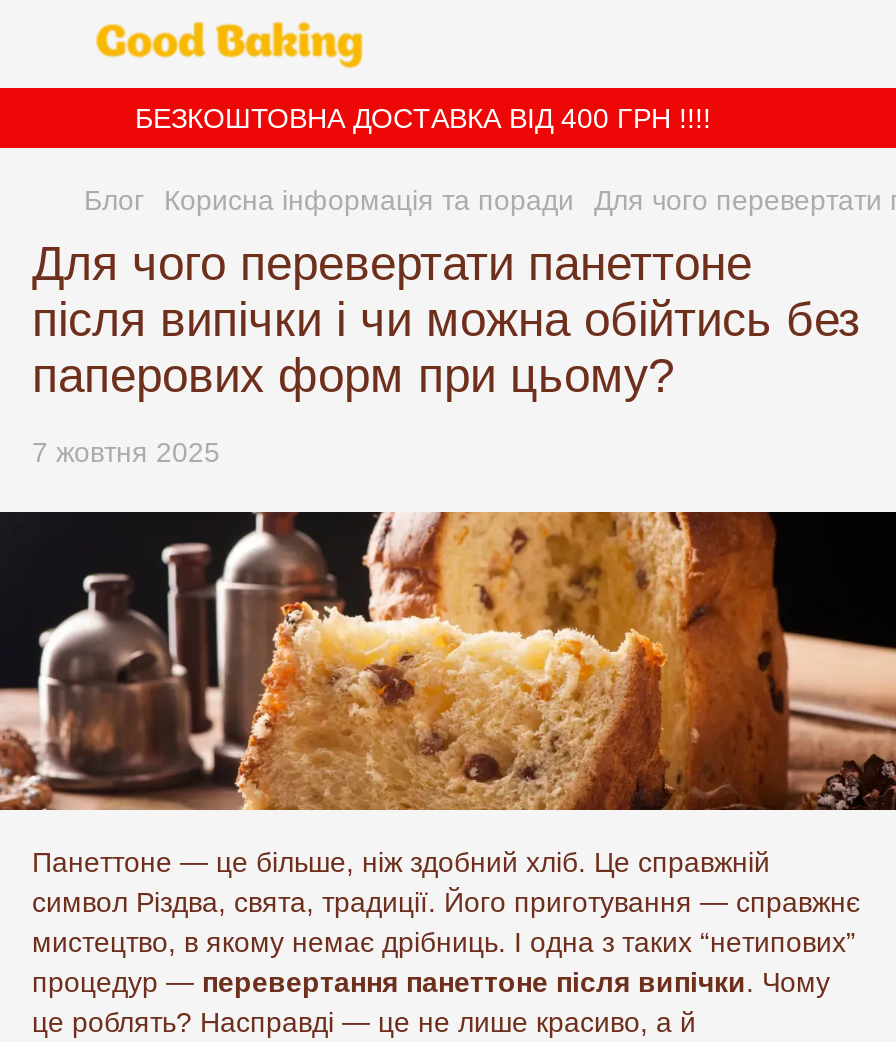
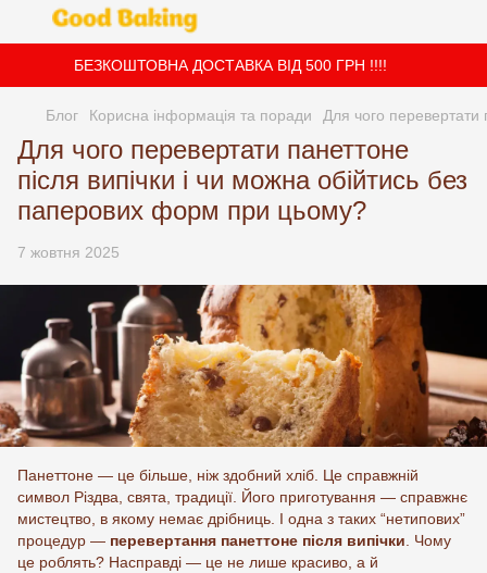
- БЕЗКОШТОВНА ДОСТАВКА ВІД 400 ГРН !!!!
+ БЕЗКОШТОВНА ДОСТАВКА ВІД 500 ГРН !!!!
